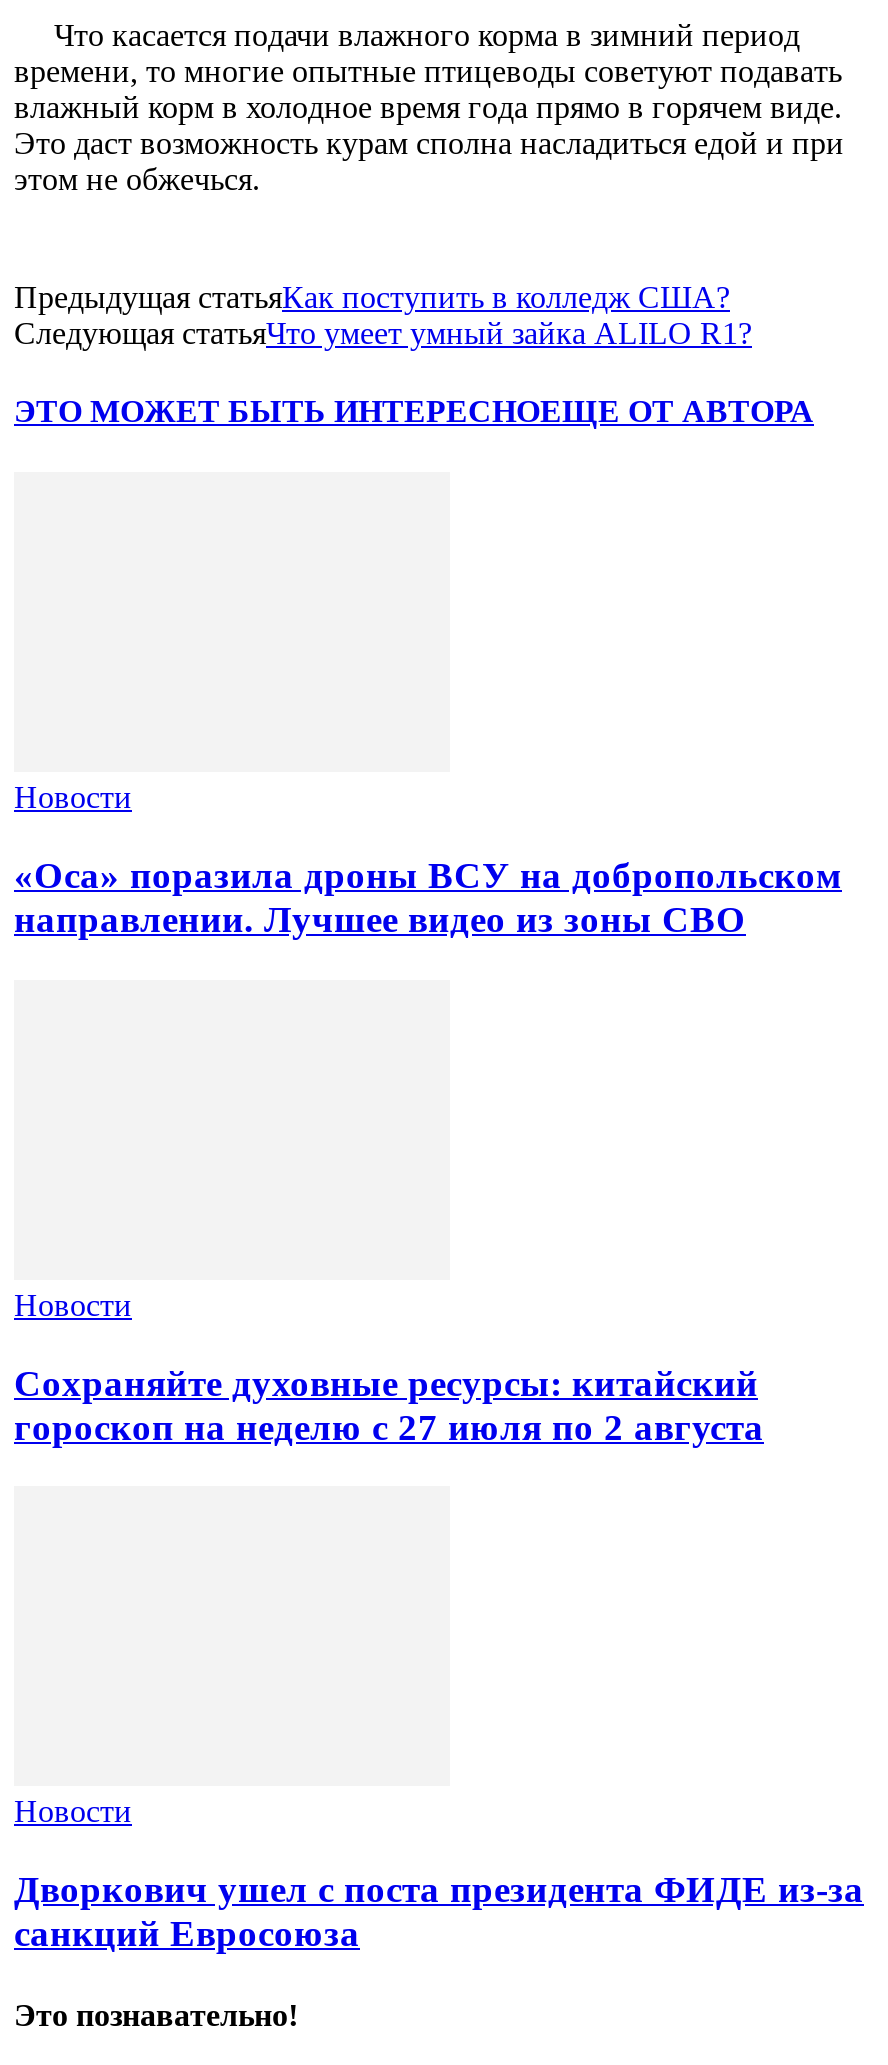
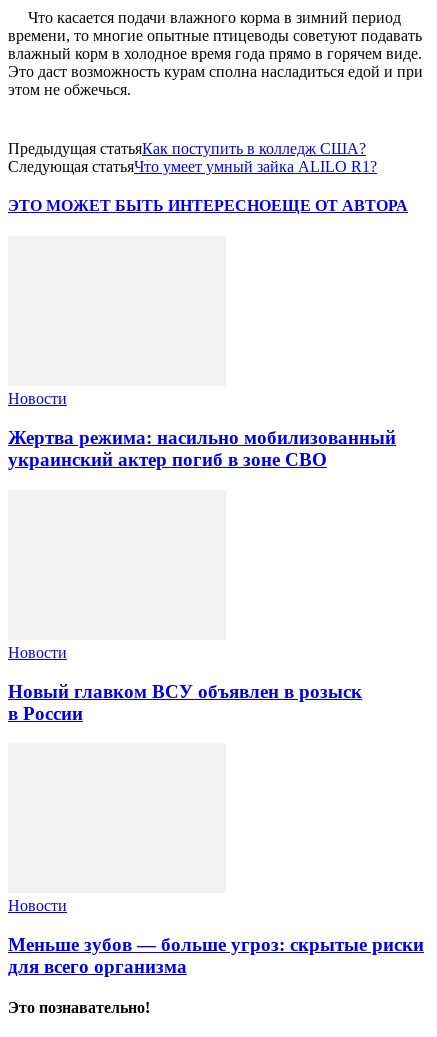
- «Оса» поразила дроны ВСУ на добропольском
- направлении. Лучшее видео из зоны СВО
+ Жертва режима: насильно мобилизованный
+ украинский актер погиб в зоне СВО

- Сохраняйте духовные ресурсы: китайский
- гороскоп на неделю с 27 июля по 2 августа
+ Новый главком ВСУ объявлен в розыск
+ в России

- Дворкович ушел с поста президента ФИДЕ из-за
- санкций Евросоюза
+ Меньше зубов — больше угроз: скрытые риски
+ для всего организма
